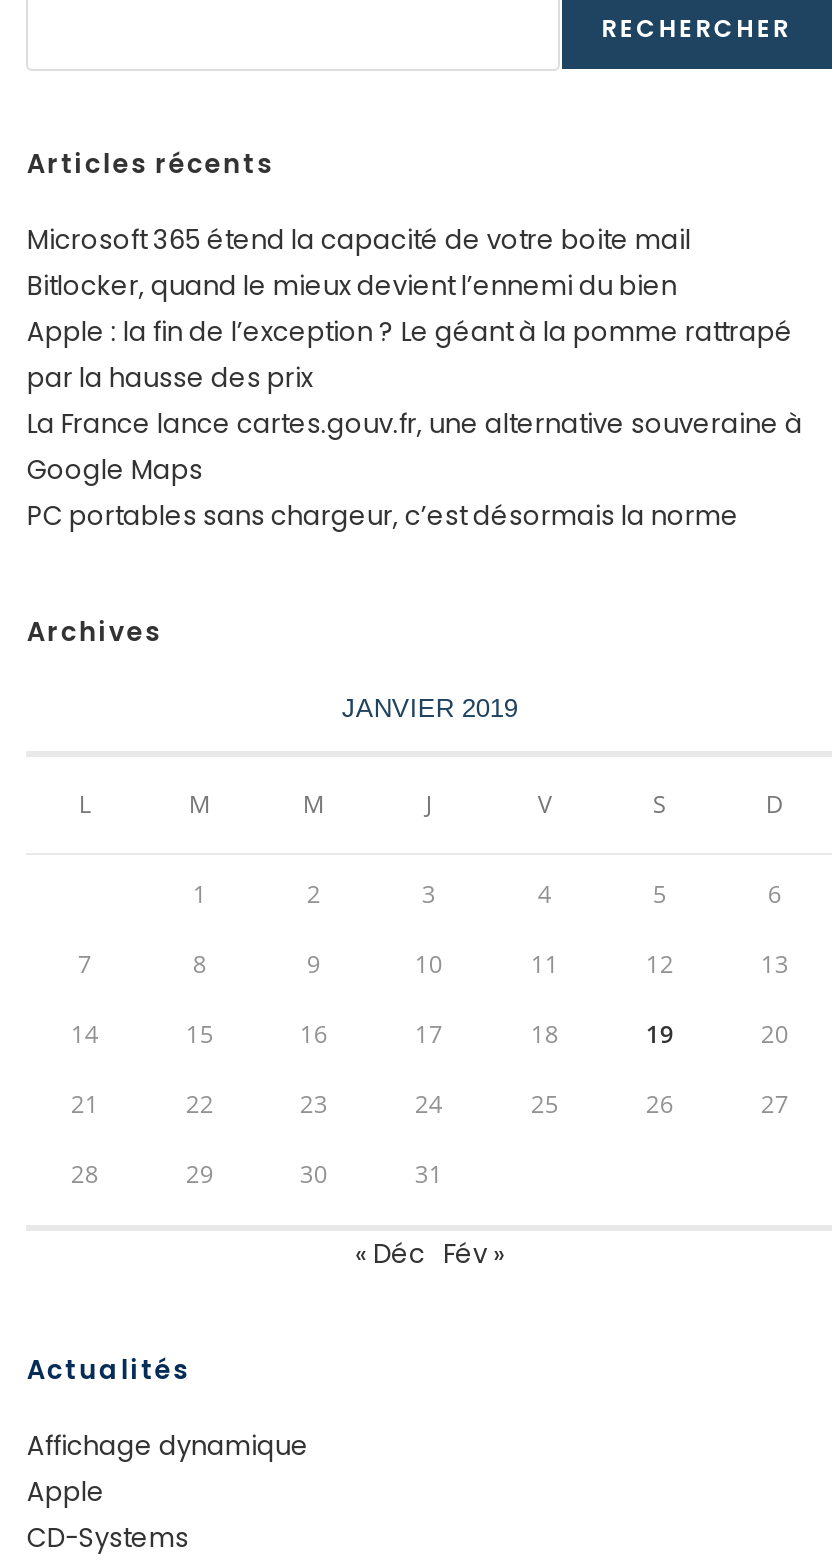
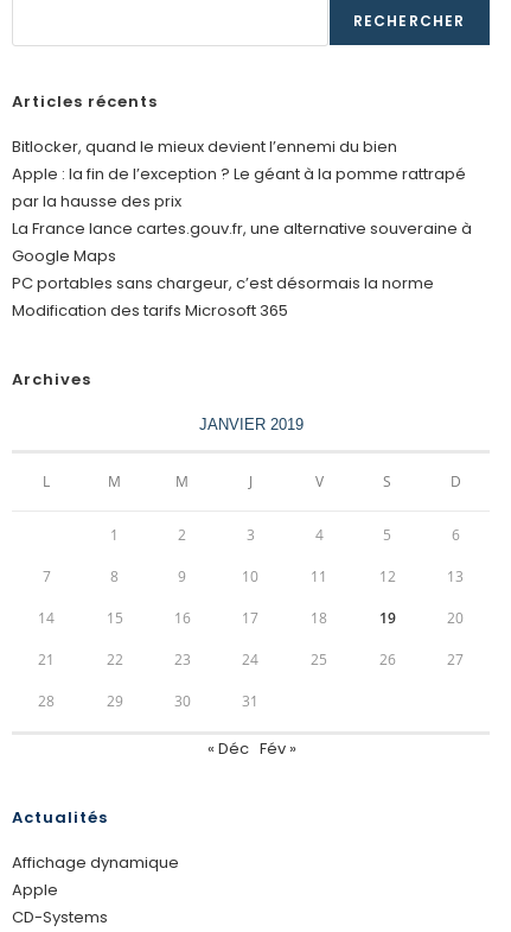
- Microsoft 365 étend la capacité de votre boite mail

moved up: Bitlocker, quand le mieux devient l’ennemi du bien | Apple : la fin de l’exception ? Le géant à la pomme rattrapé | par la hausse des prix | La France lance cartes.gouv.fr, une alternative souveraine à | Google Maps | PC portables sans chargeur, c’est désormais la norme

+ Modification des tarifs Microsoft 365
